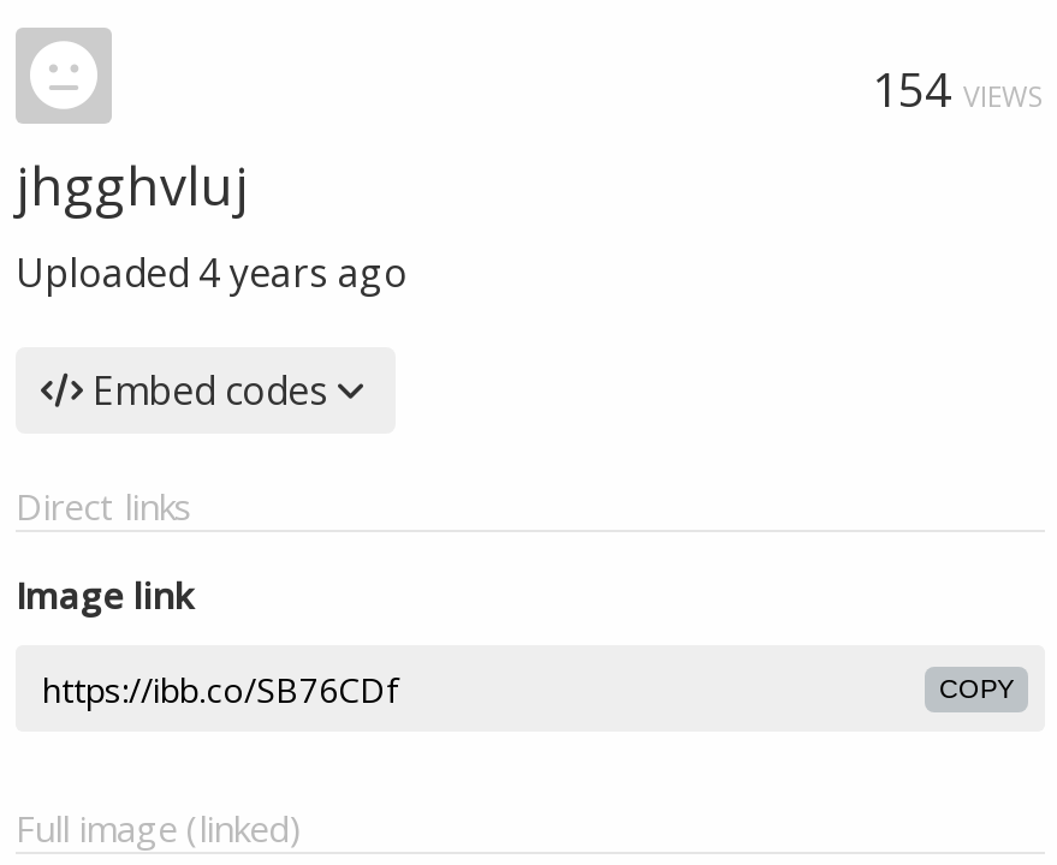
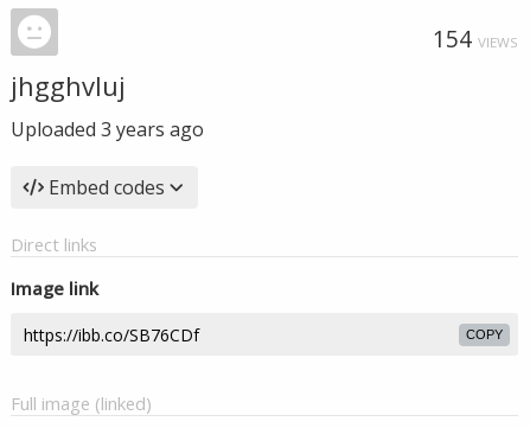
- Uploaded 4 years ago
+ Uploaded 3 years ago
